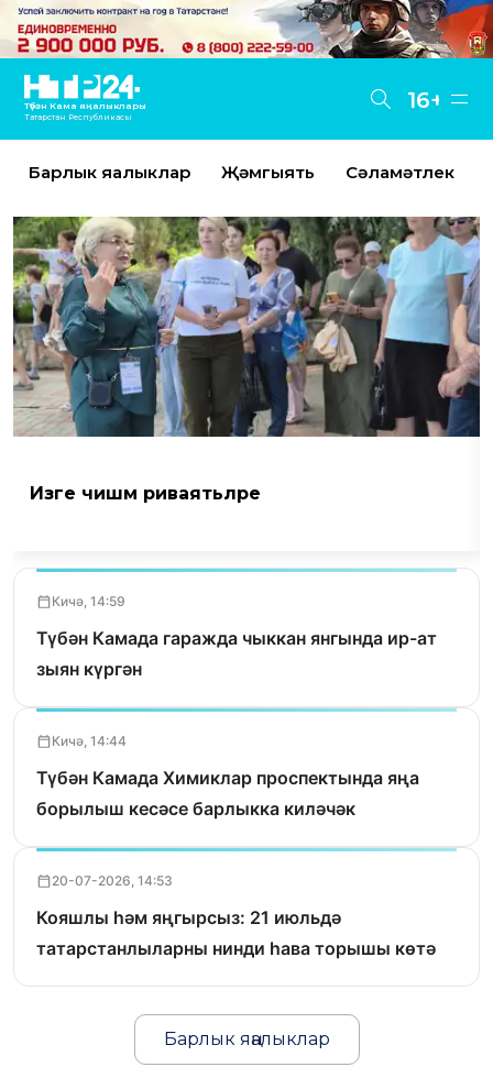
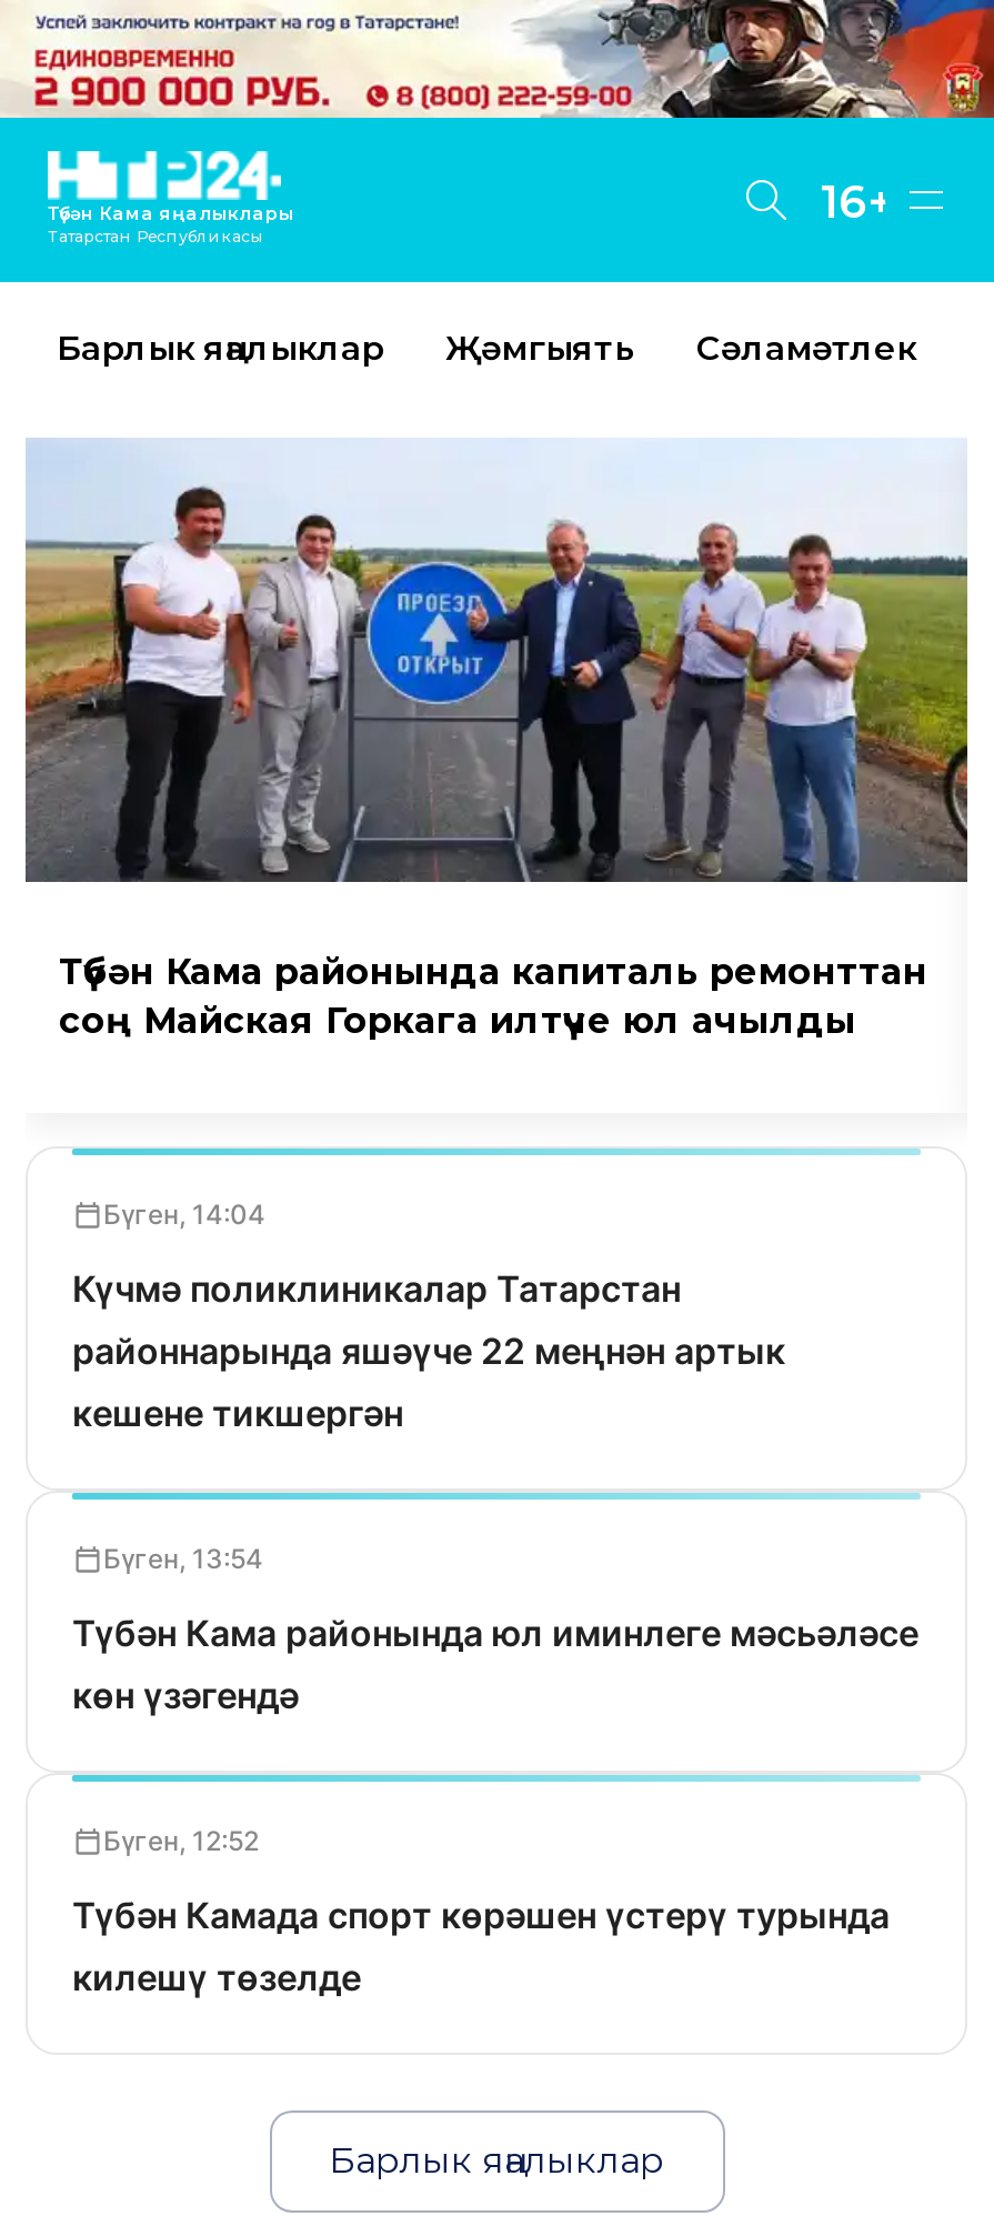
- [image]
+ [image]

- Изге чишмә риваятьләре
+ Түбән Кама районында капиталь ремонттан
+ соң Майская Горкага илтүче юл ачылды

- Кичә, 14:59
+ Бүген, 14:04

- Түбән Камада гаражда чыккан янгында ир-ат
- зыян күргән
+ Күчмә поликлиникалар Татарстан
+ районнарында яшәүче 22 меңнән артык
+ кешене тикшергән

- Кичә, 14:44
+ Бүген, 13:54

- Түбән Камада Химиклар проспектында яңа
- борылыш кесәсе барлыкка киләчәк
+ Түбән Кама районында юл иминлеге мәсьәләсе
+ көн үзәгендә

- 20-07-2026, 14:53
+ Бүген, 12:52

- Кояшлы һәм яңгырсыз: 21 июльдә
- татарстанлыларны нинди һава торышы көтә
+ Түбән Камада спорт көрәшен үстерү турында
+ килешү төзелде
